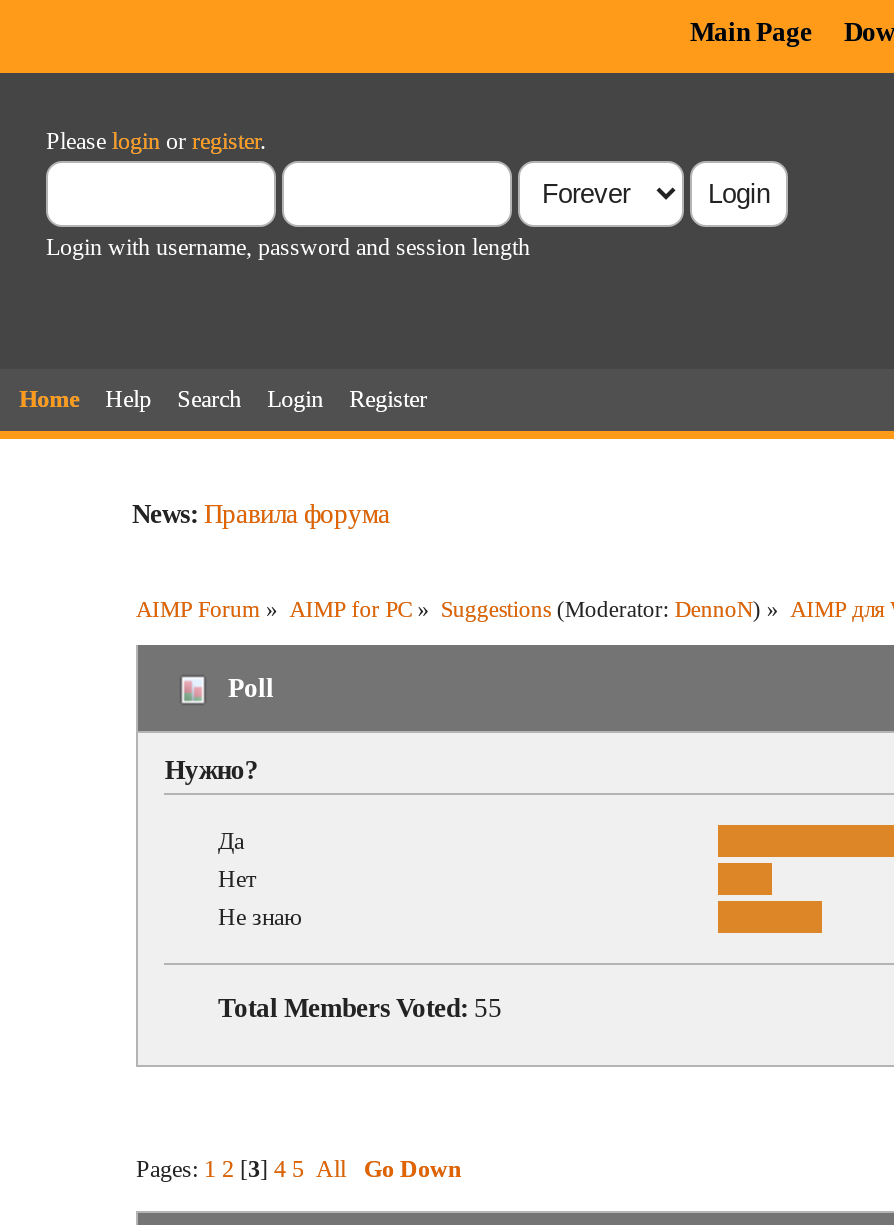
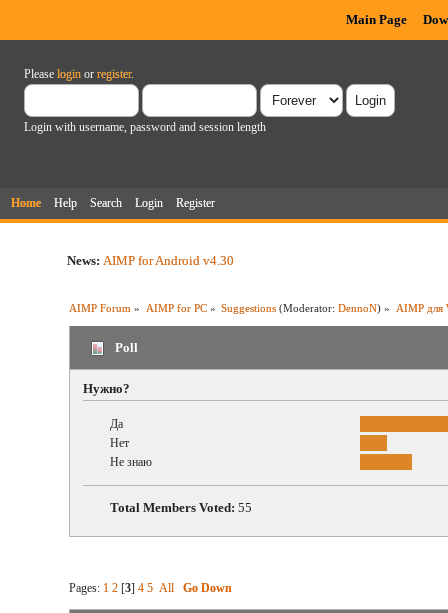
- News: Правила форума
+ News: AIMP for Android v4.30
